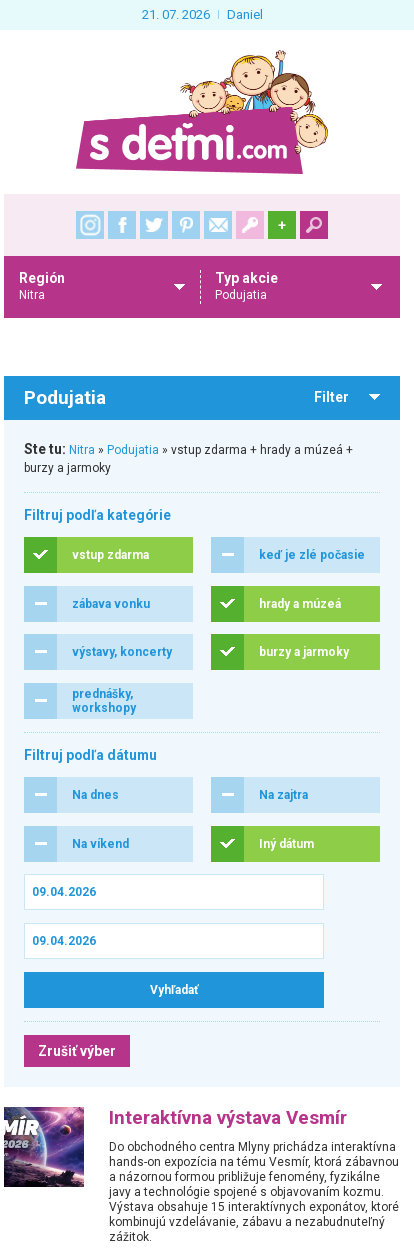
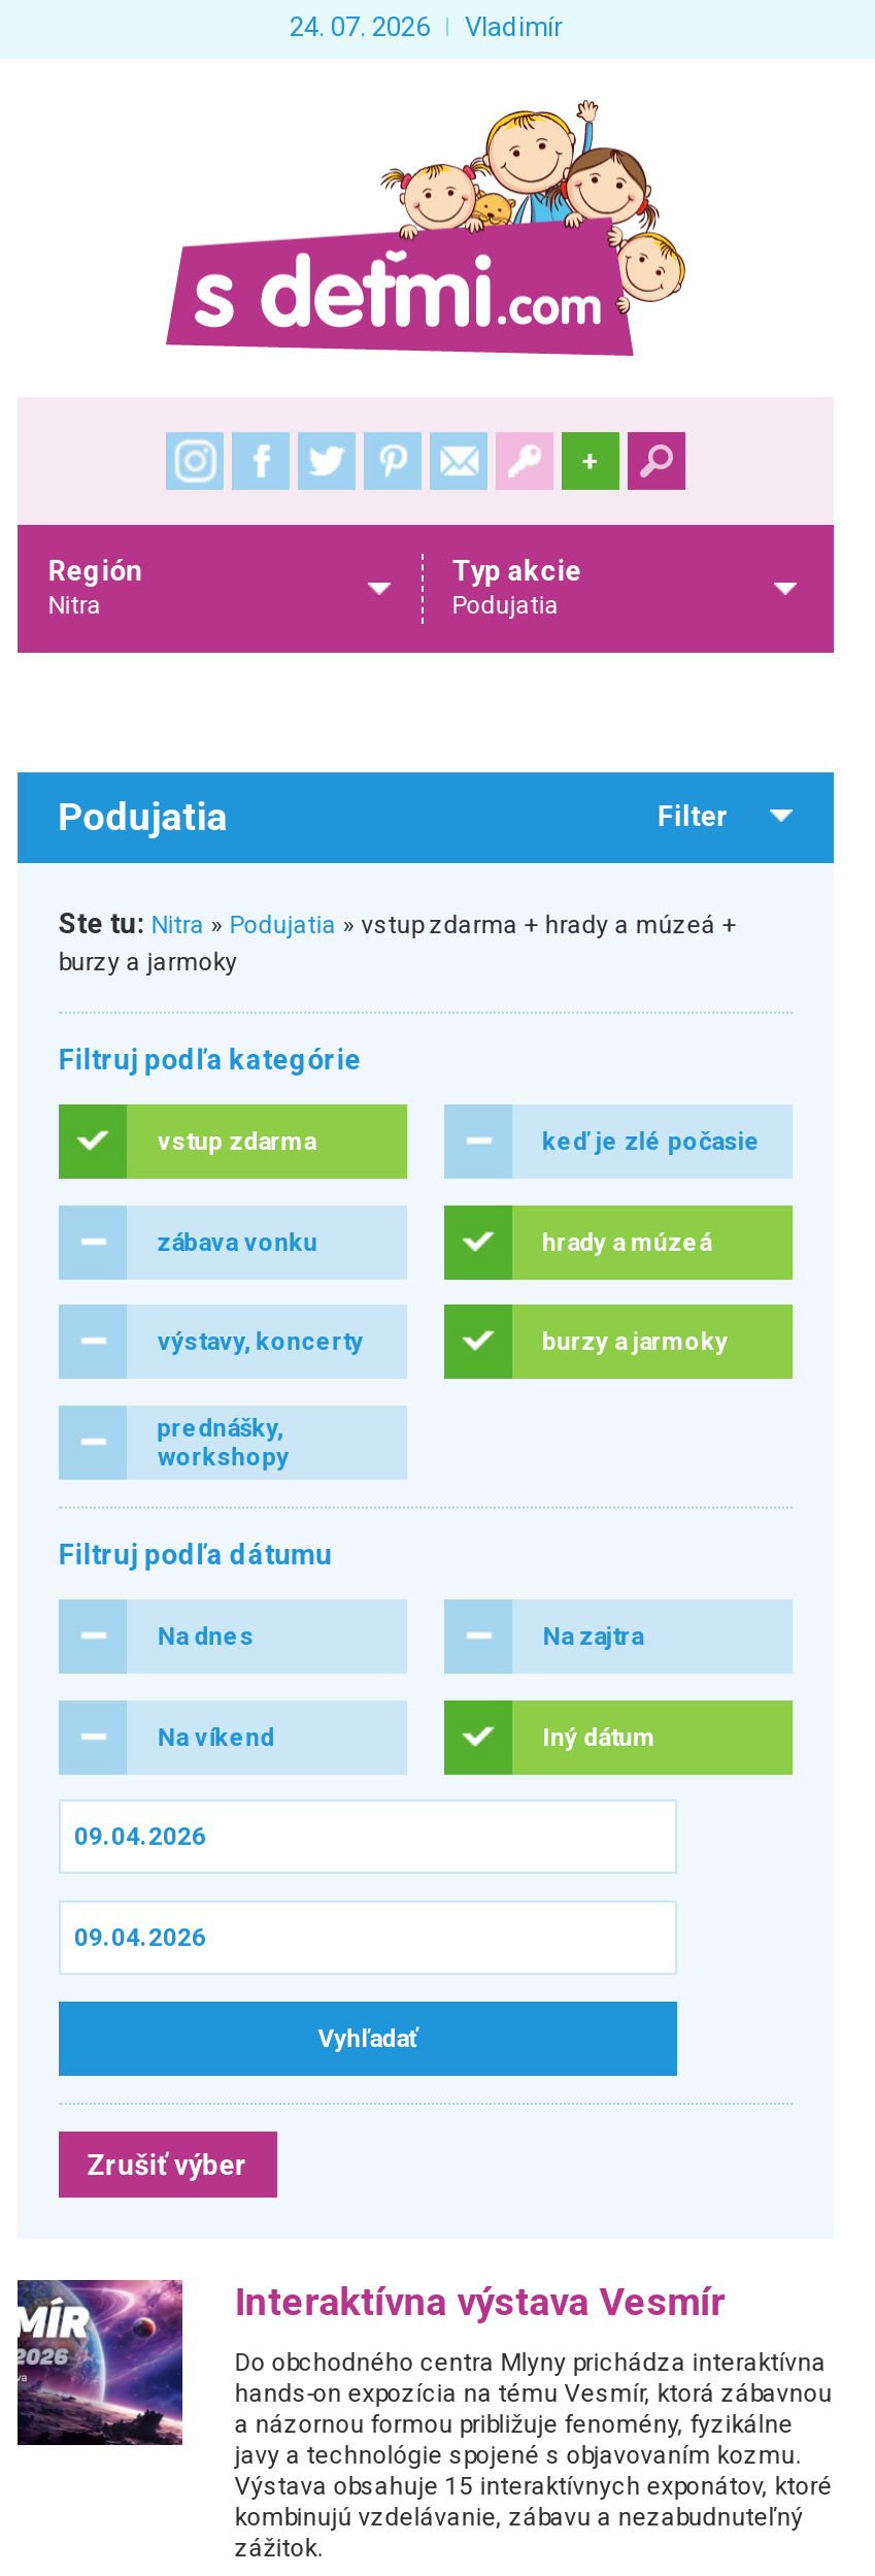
- 21. 07. 2026
- Daniel
+ 24. 07. 2026
+ Vladimír
